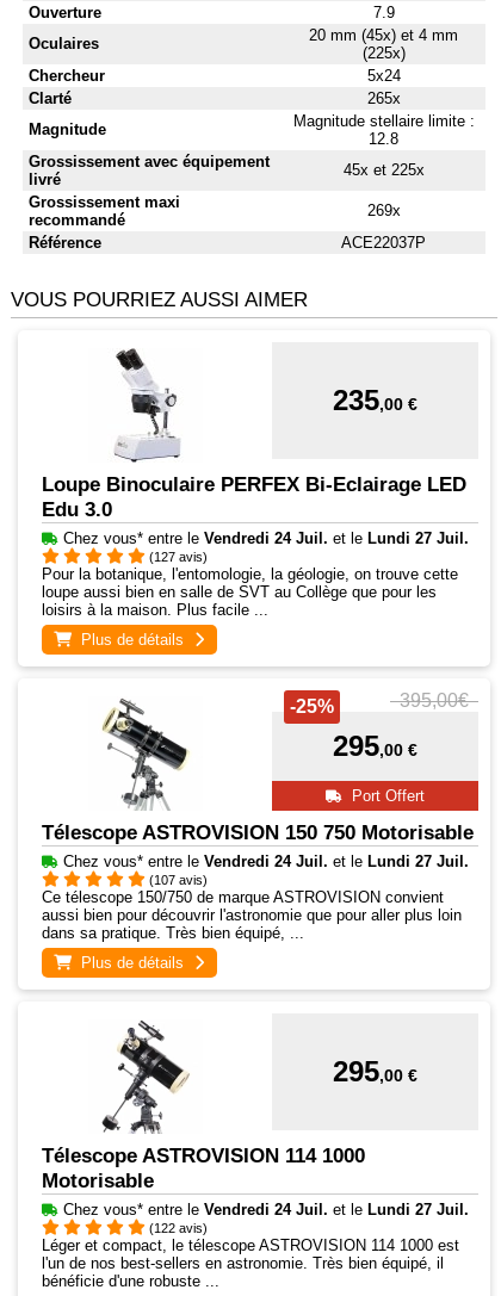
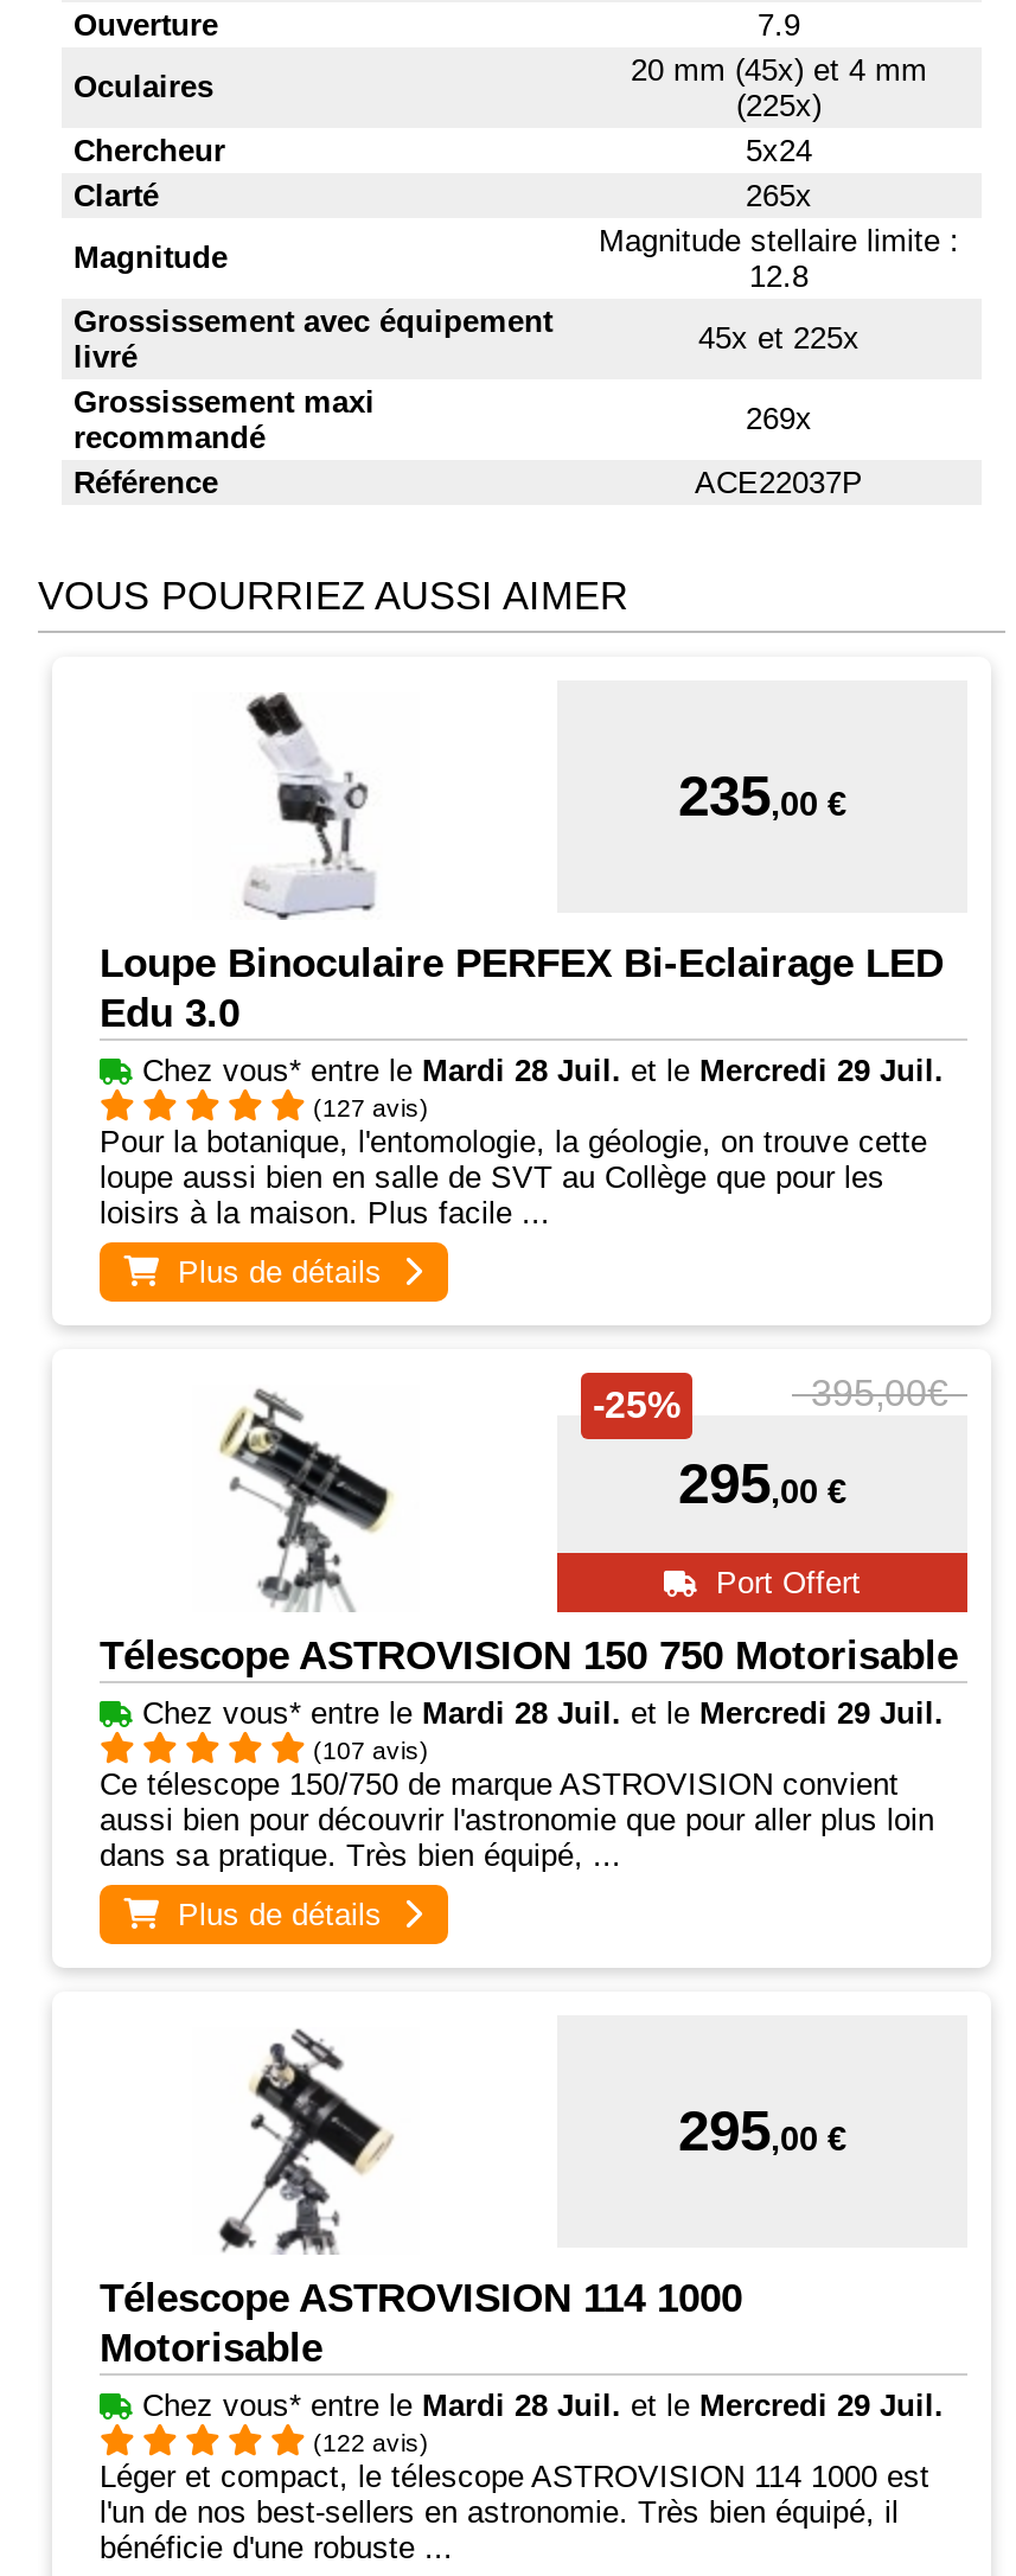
- Chez vous* entre le Vendredi 24 Juil. et le Lundi 27 Juil.
+ Chez vous* entre le Mardi 28 Juil. et le Mercredi 29 Juil.

- Chez vous* entre le Vendredi 24 Juil. et le Lundi 27 Juil.
+ Chez vous* entre le Mardi 28 Juil. et le Mercredi 29 Juil.

- Chez vous* entre le Vendredi 24 Juil. et le Lundi 27 Juil.
+ Chez vous* entre le Mardi 28 Juil. et le Mercredi 29 Juil.
